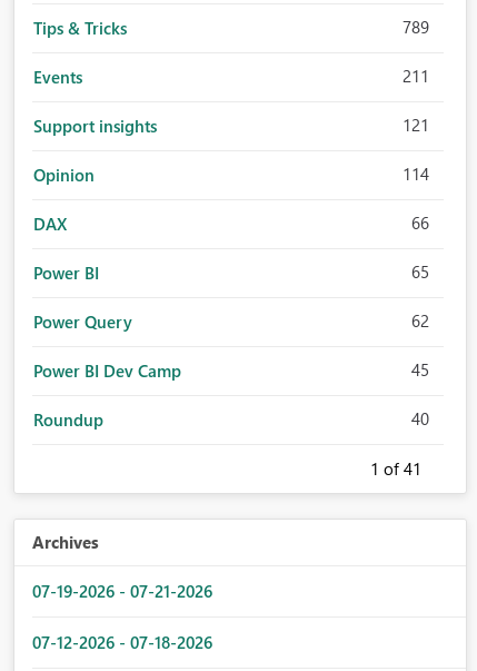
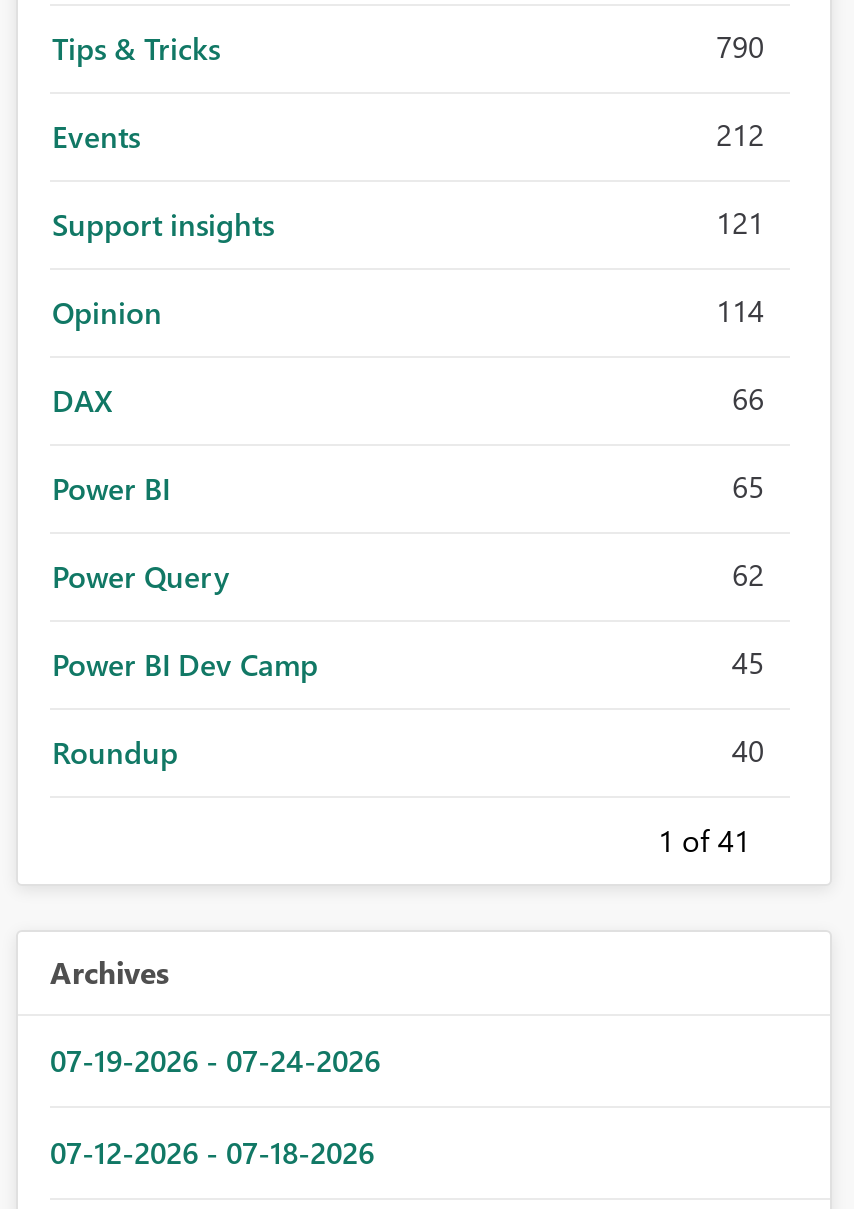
- 789
+ 790

- 211
+ 212

- 07-19-2026 - 07-21-2026
+ 07-19-2026 - 07-24-2026
